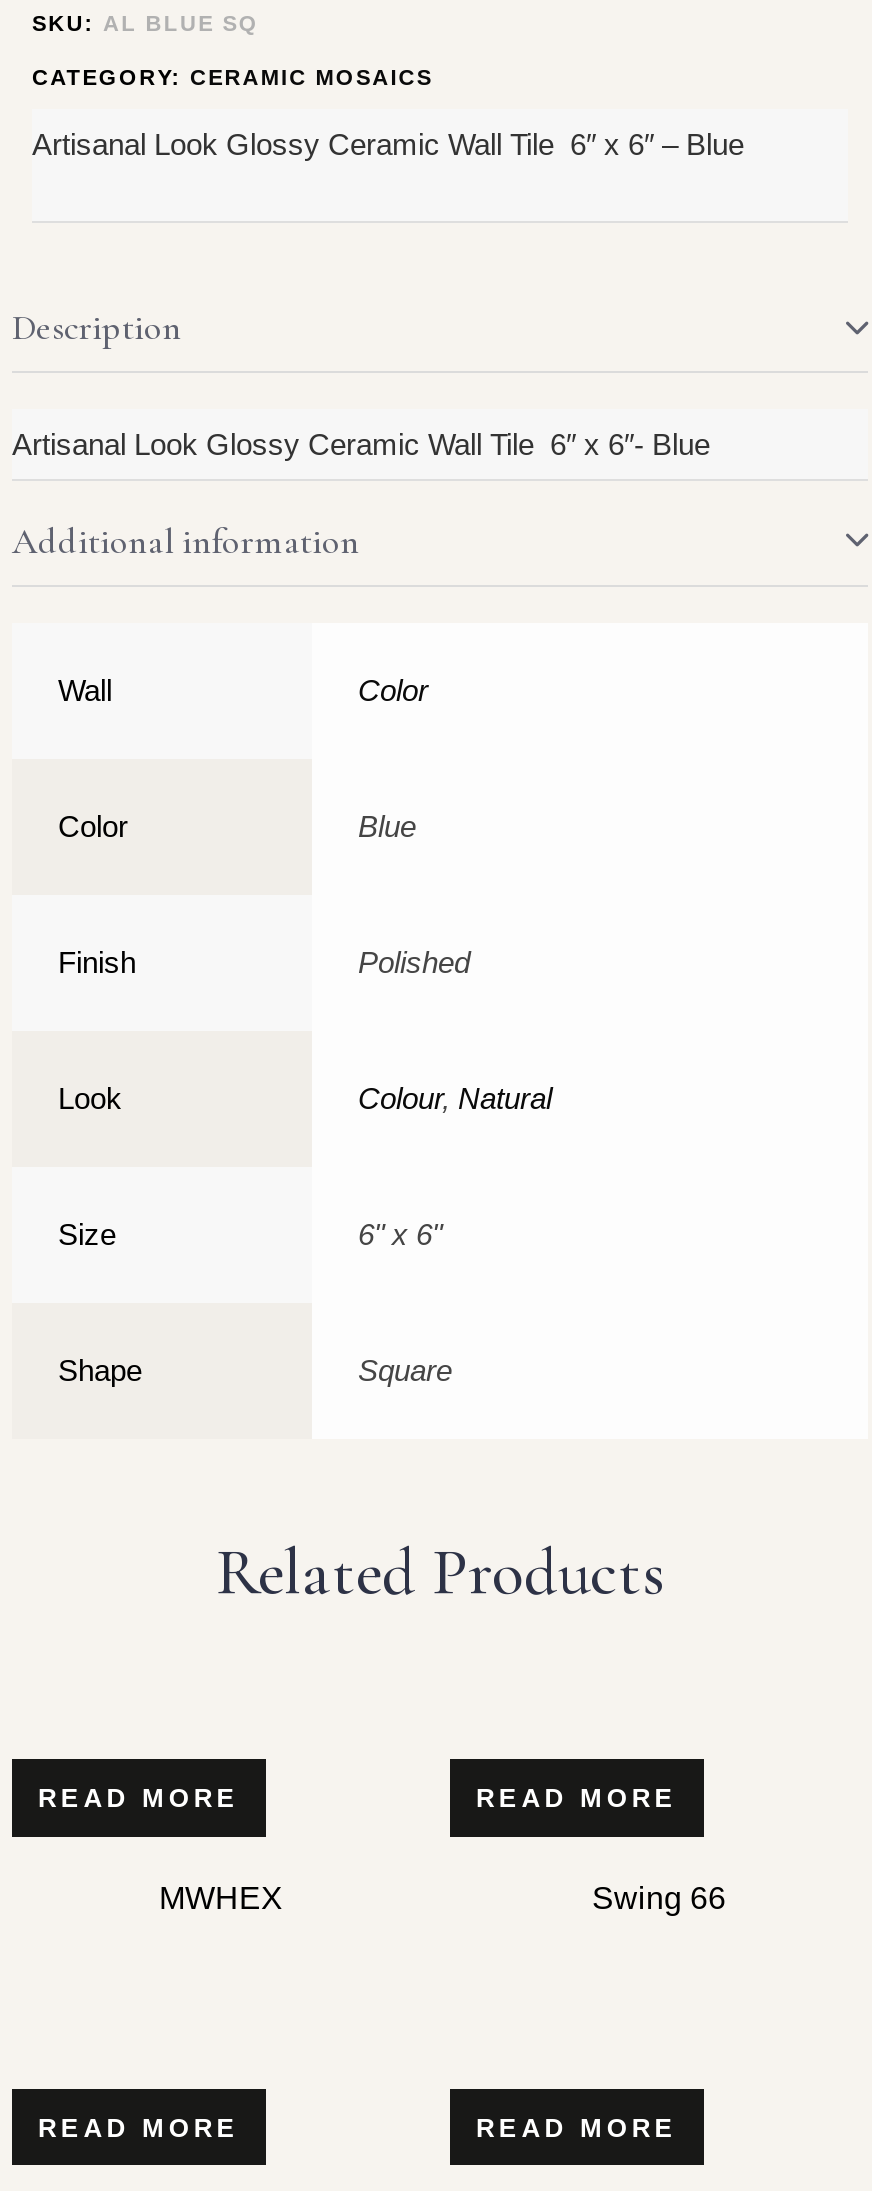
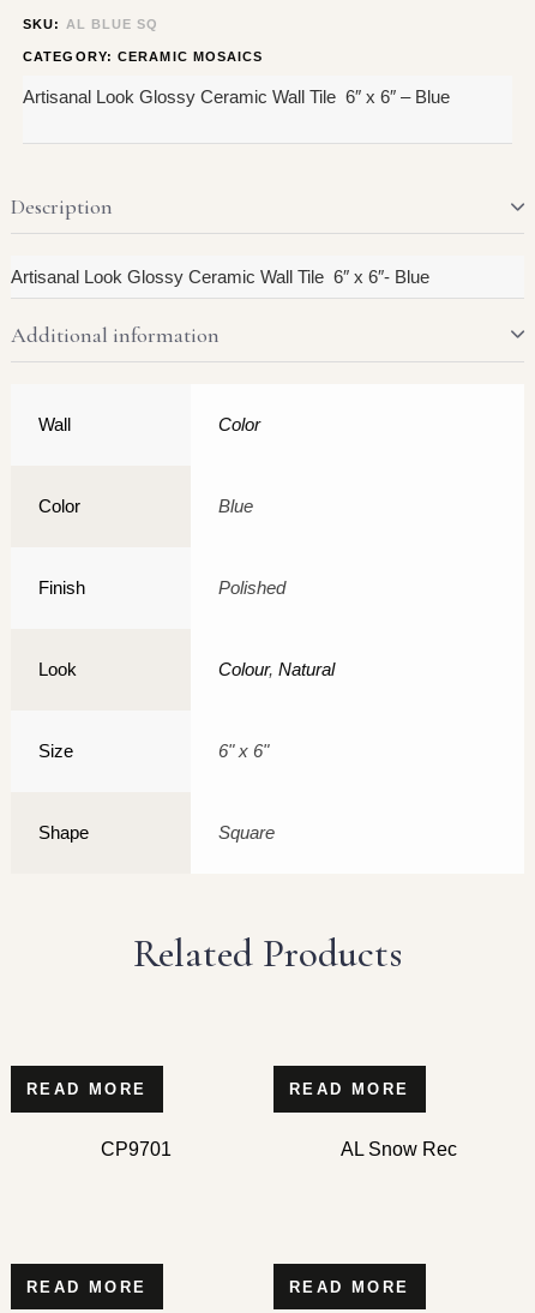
- MWHEX
+ CP9701

- Swing 66
+ AL Snow Rec
